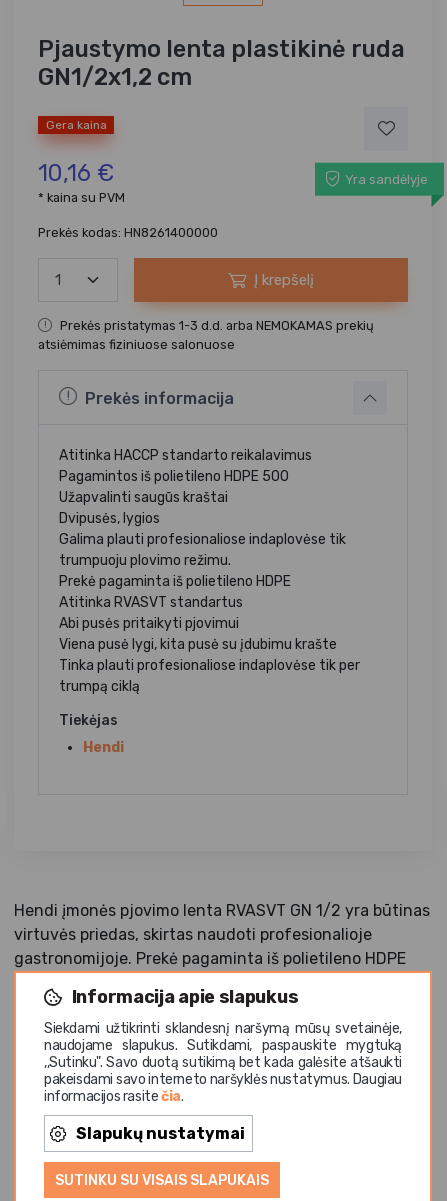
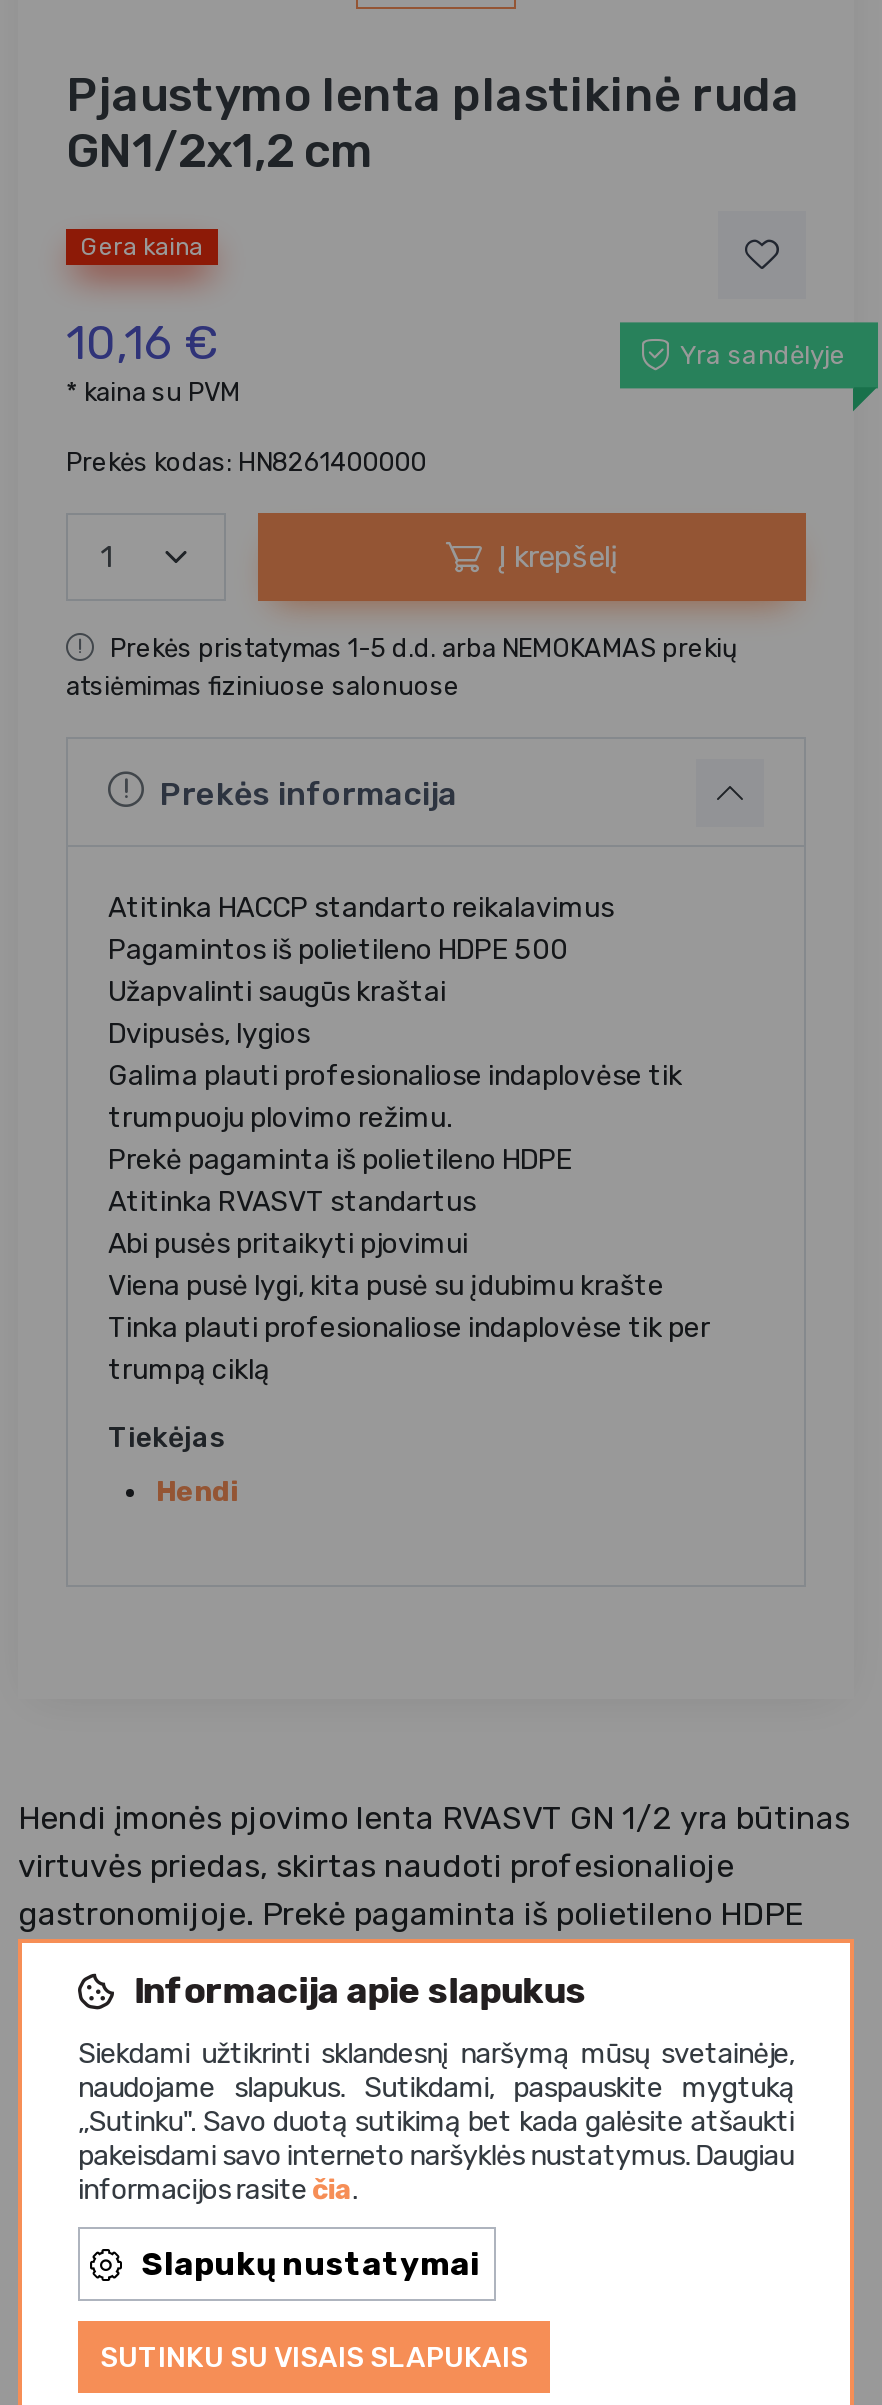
- Prekės pristatymas 1-3 d.d. arba NEMOKAMAS prekių
+ Prekės pristatymas 1-5 d.d. arba NEMOKAMAS prekių
